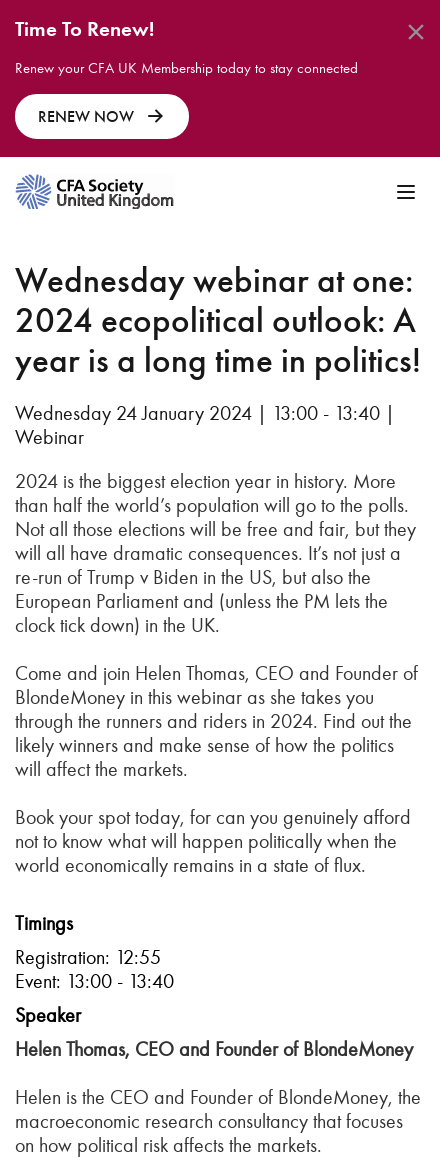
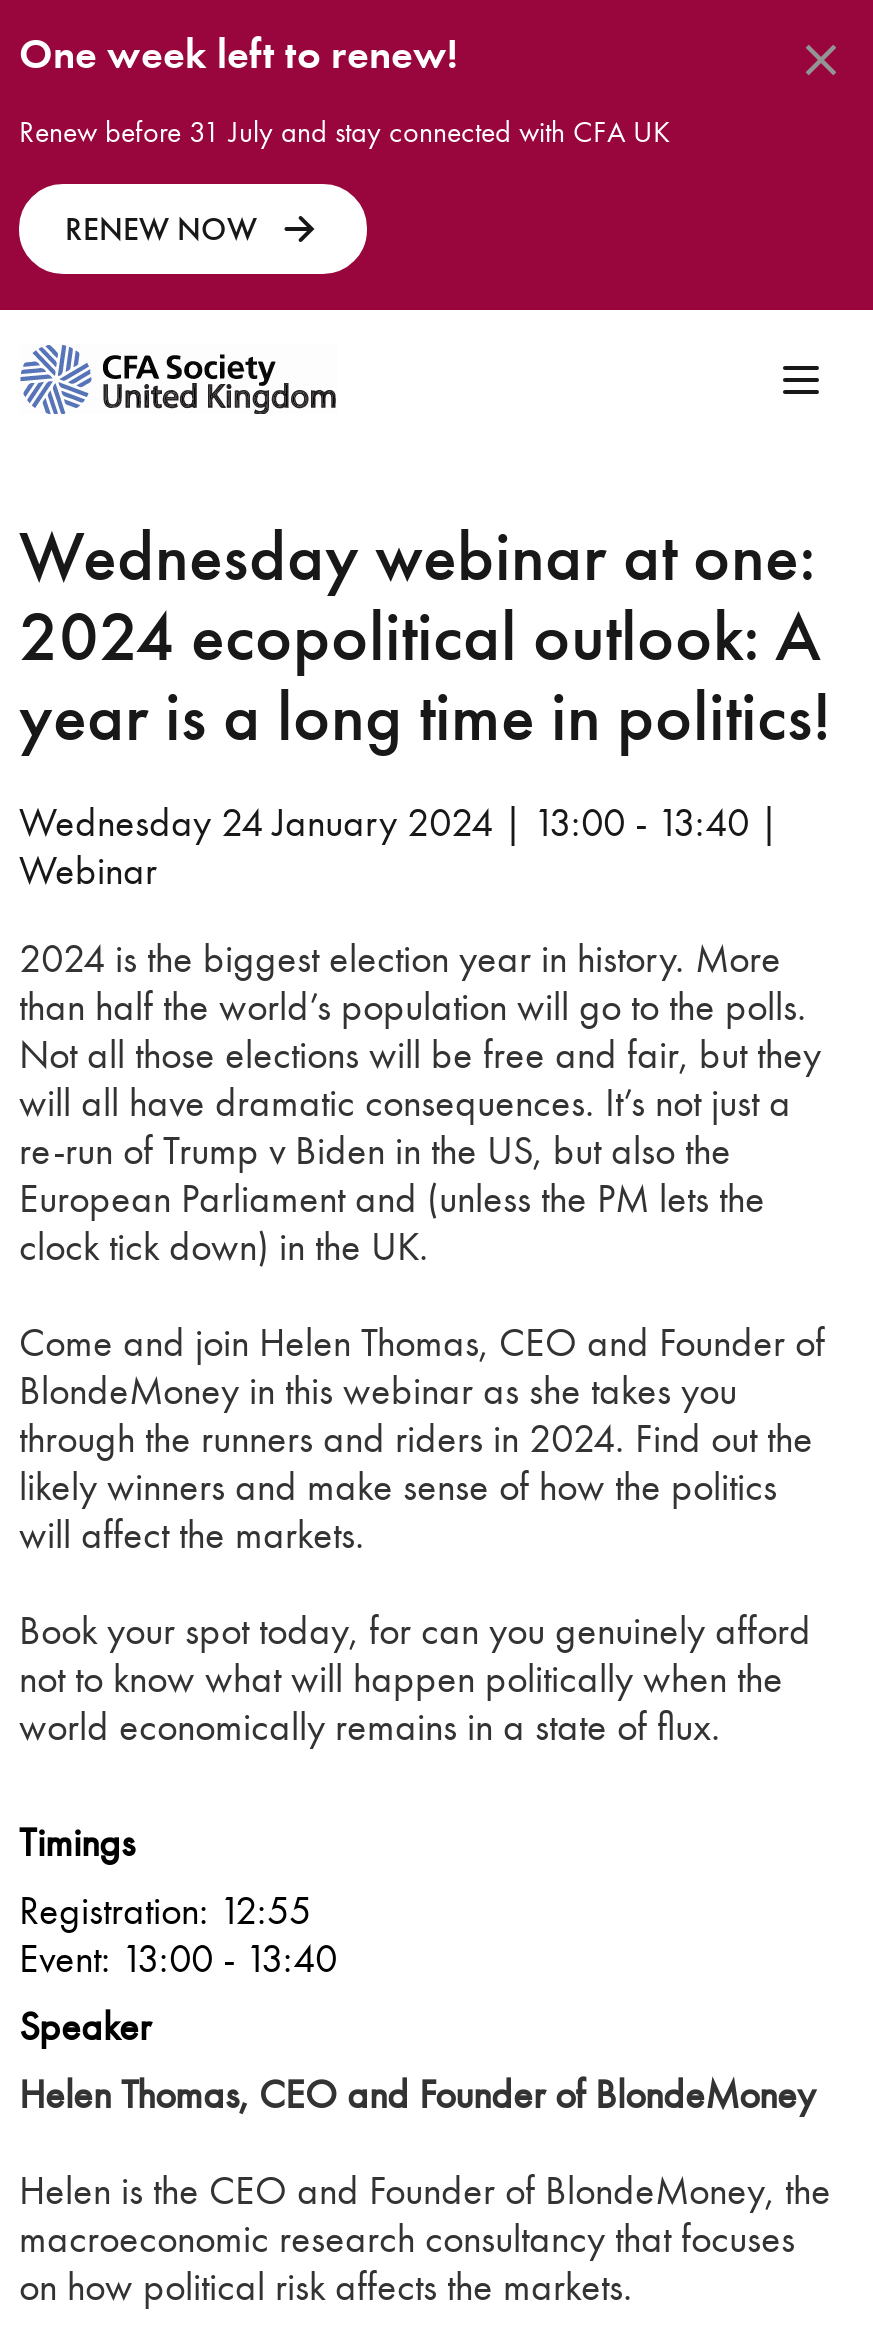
- Time To Renew!
+ One week left to renew!

- Renew your CFA UK Membership today to stay connected
+ Renew before 31 July and stay connected with CFA UK
